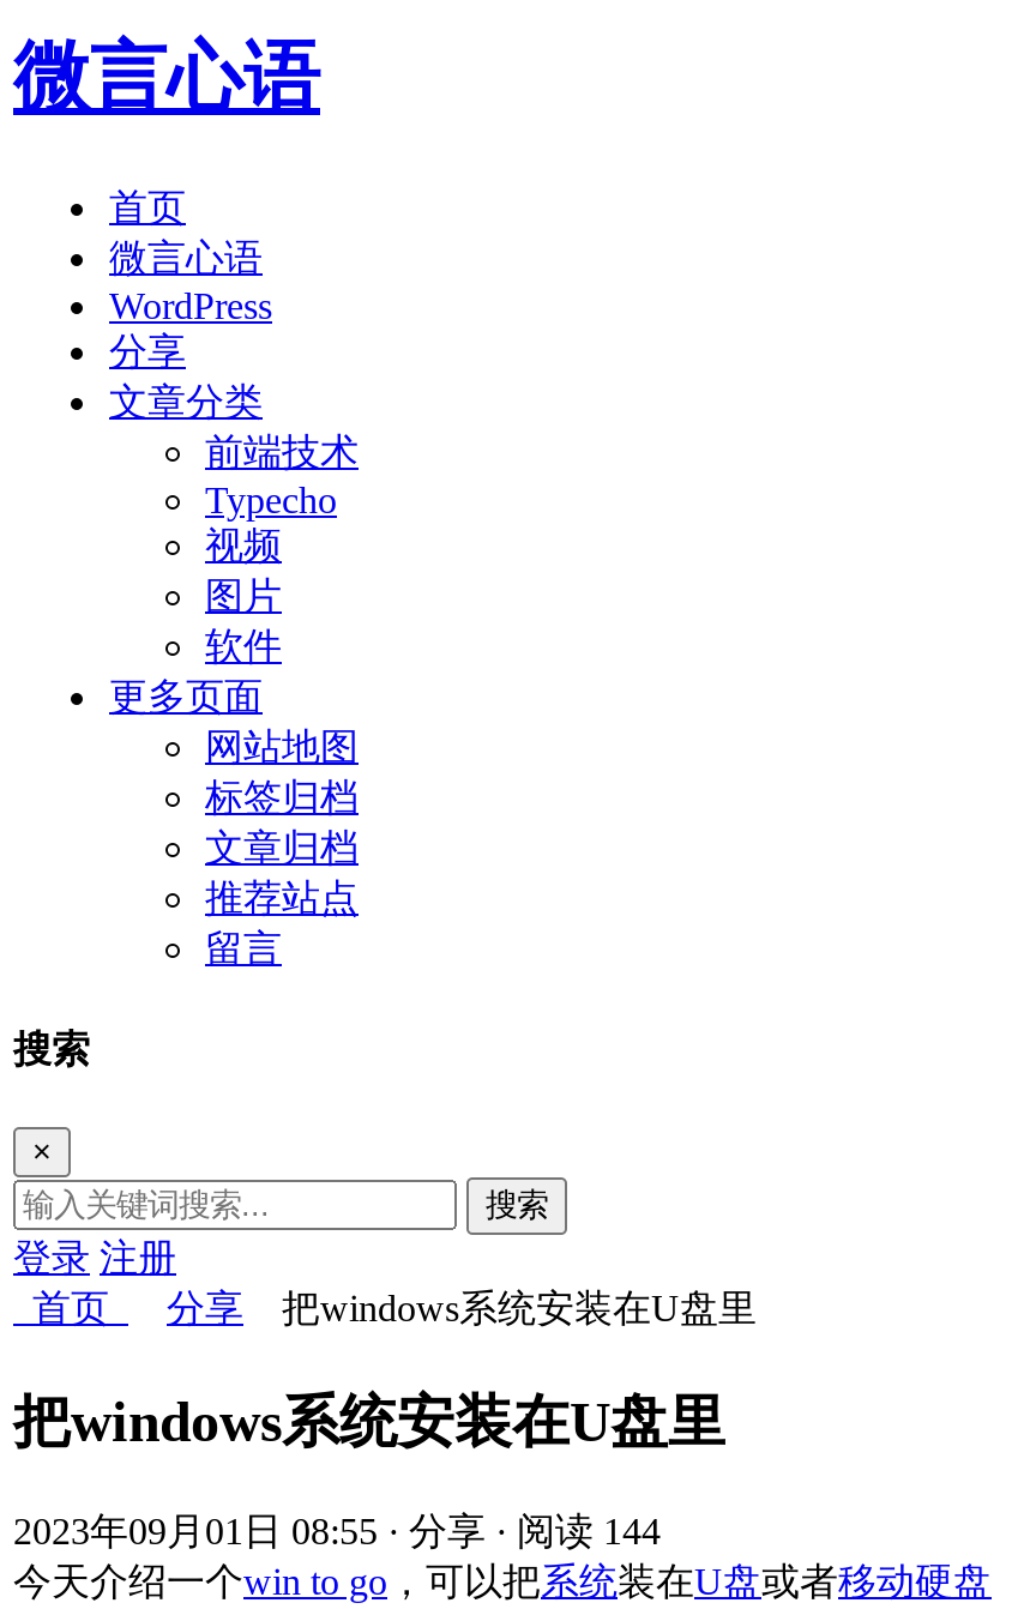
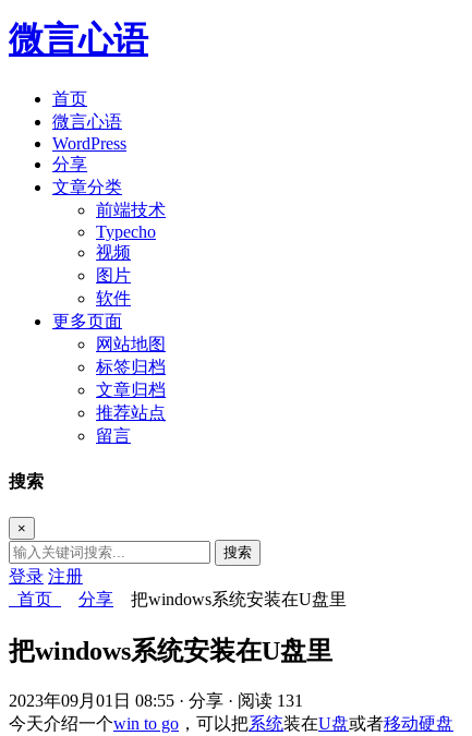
- 2023年09月01日 08:55 · 分享 · 阅读 144
+ 2023年09月01日 08:55 · 分享 · 阅读 131
